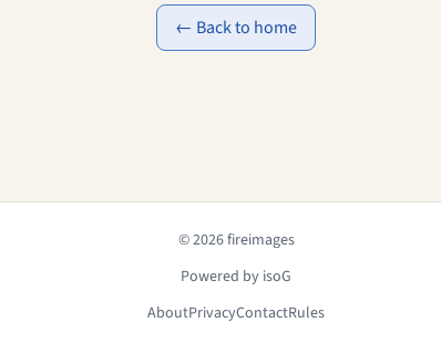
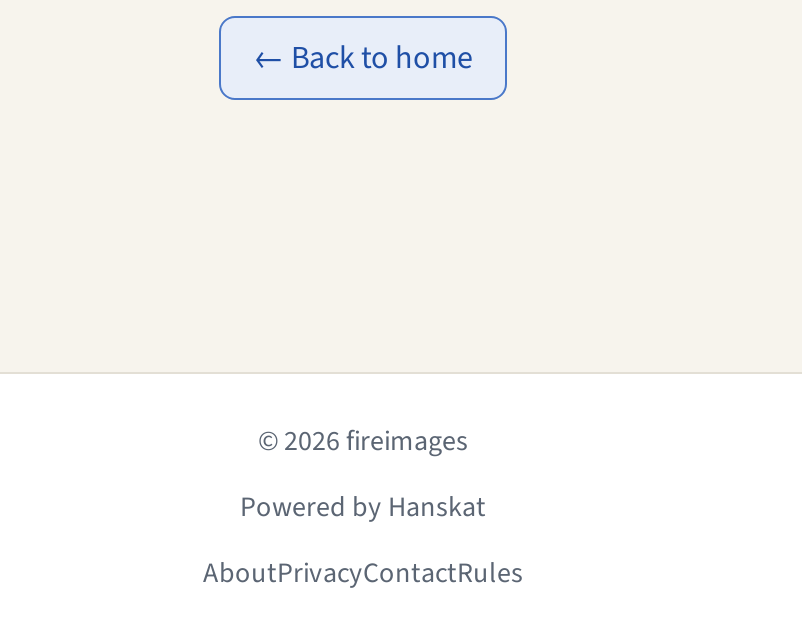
- Powered by isoG
+ Powered by Hanskat
